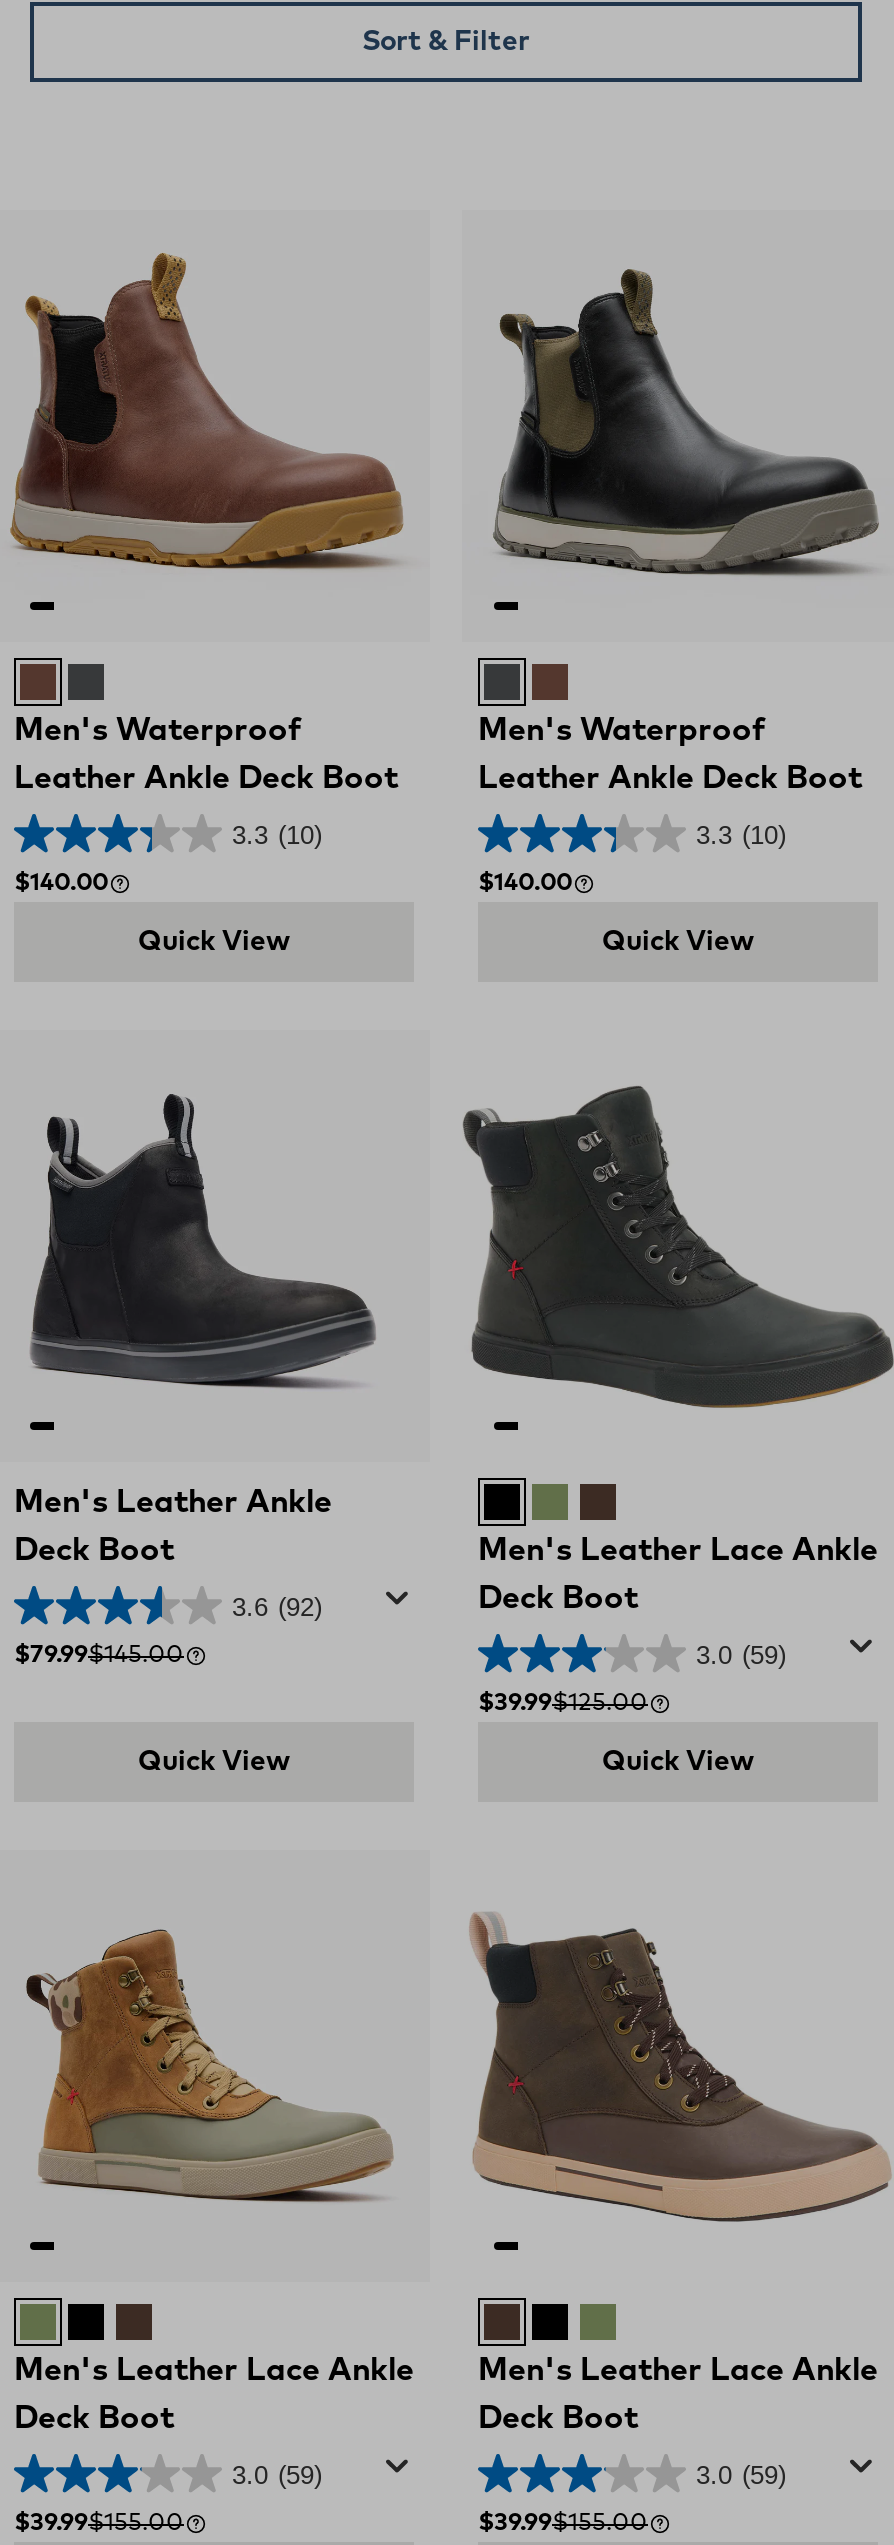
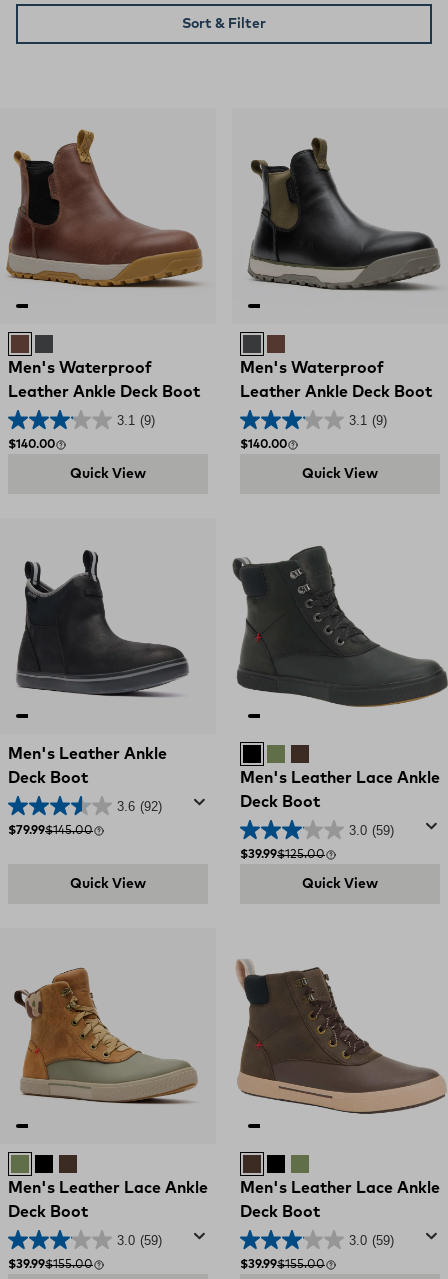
- 3.3 (10)
+ 3.1 (9)

- 3.3 (10)
+ 3.1 (9)
